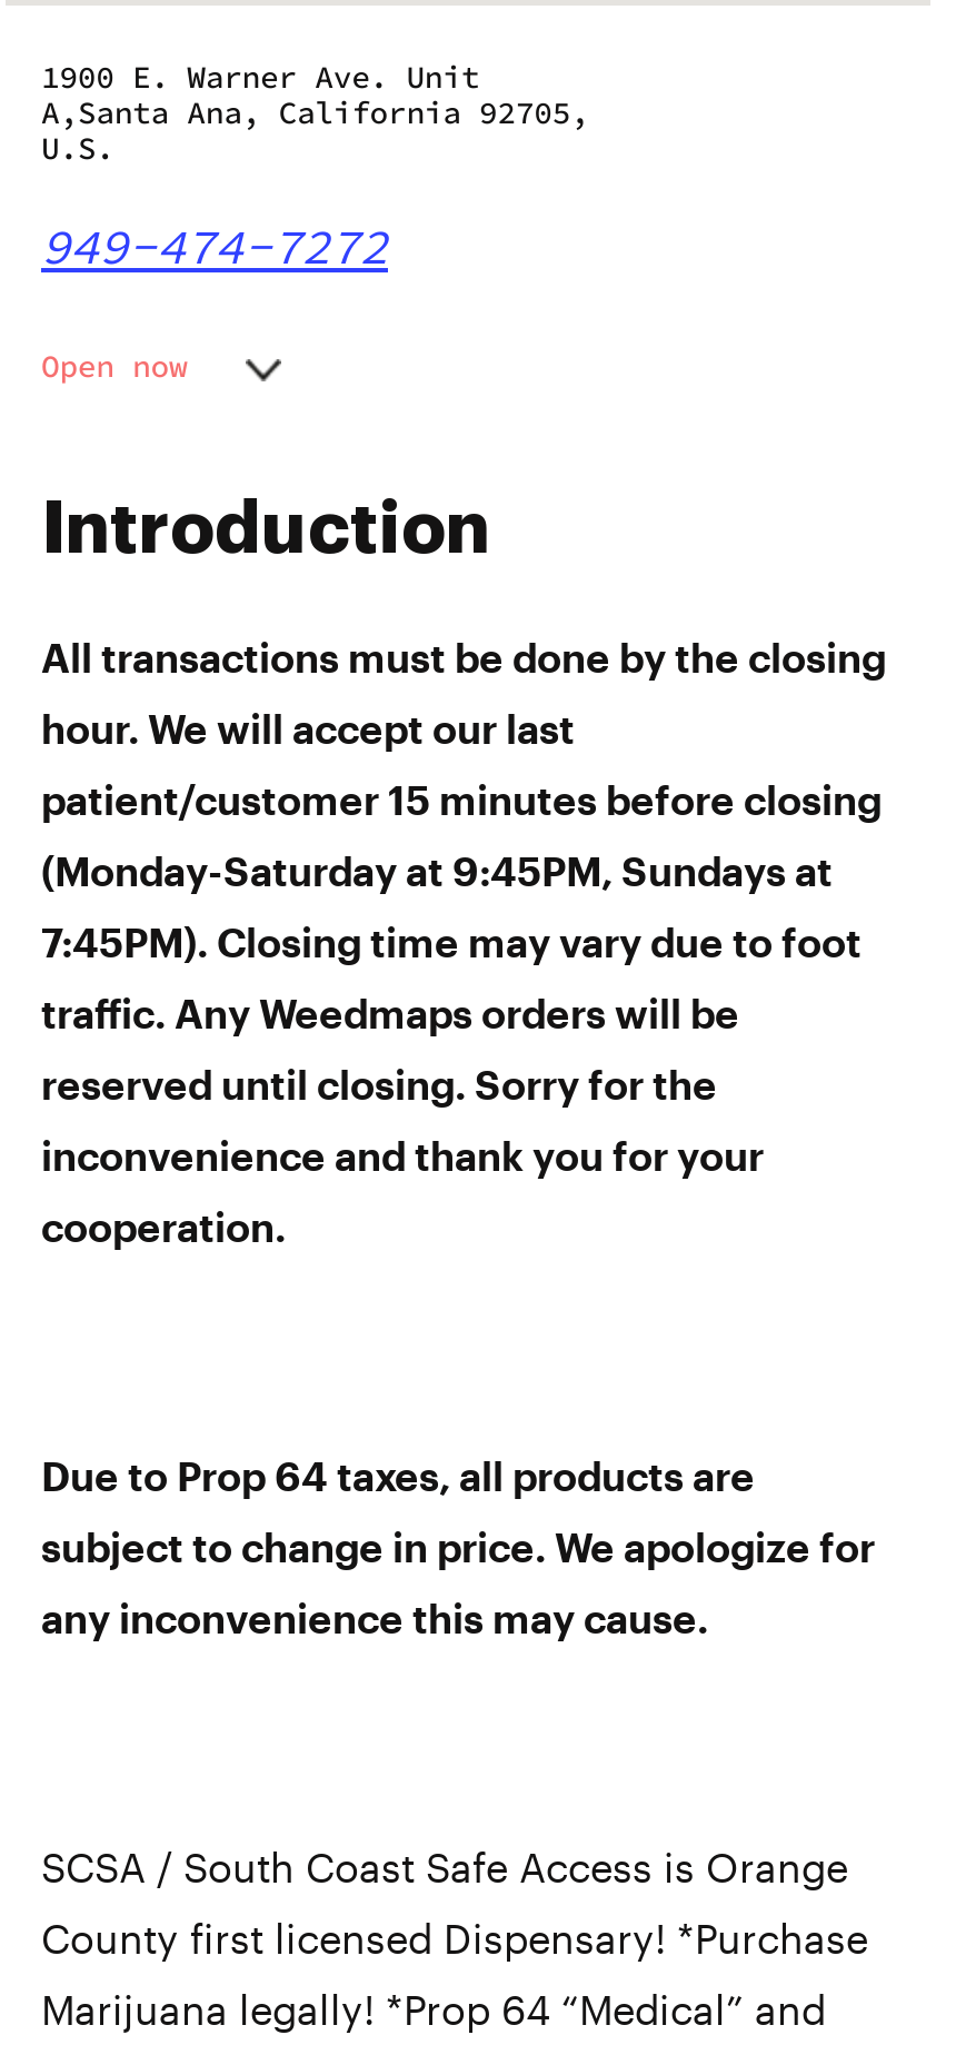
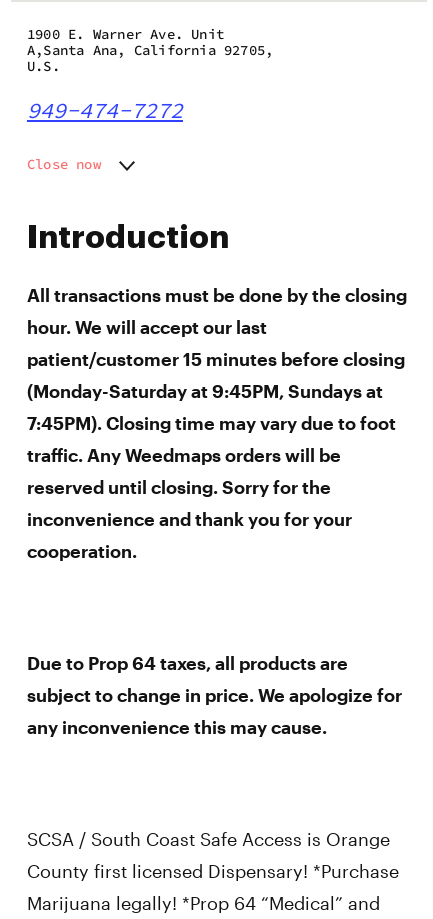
- Open now
+ Close now
